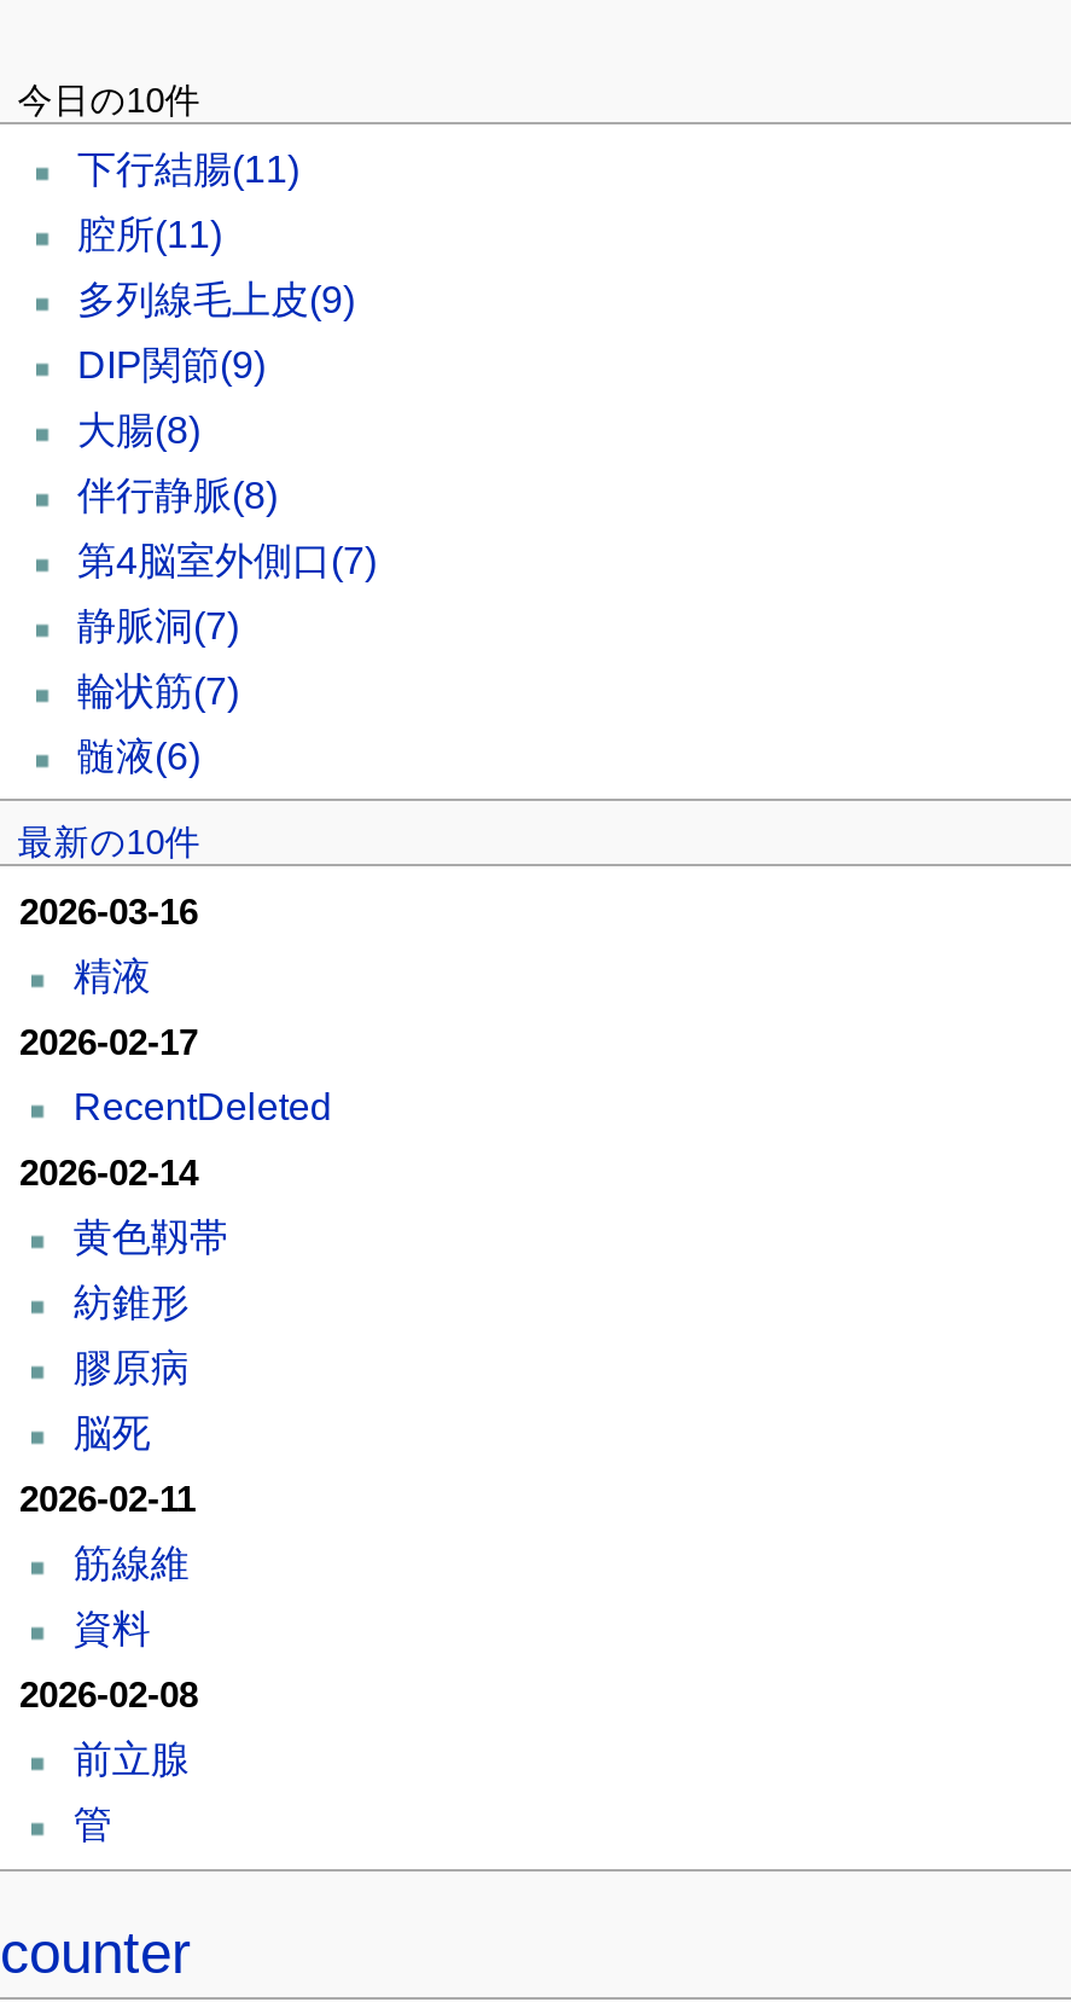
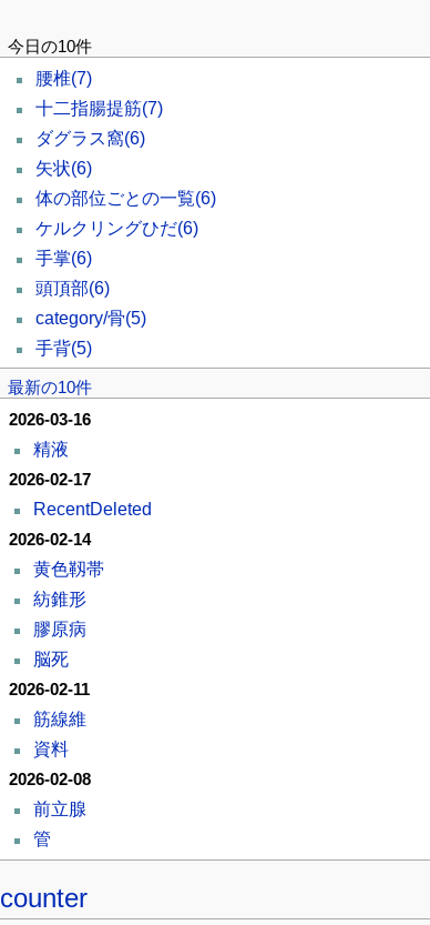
- 下行結腸(11)
+ 腰椎(7)

- 腔所(11)
+ 十二指腸提筋(7)

- 多列線毛上皮(9)
+ ダグラス窩(6)

- DIP関節(9)
+ 矢状(6)

- 大腸(8)
+ 体の部位ごとの一覧(6)

- 伴行静脈(8)
+ ケルクリングひだ(6)

- 第4脳室外側口(7)
+ 手掌(6)

- 静脈洞(7)
+ 頭頂部(6)

- 輪状筋(7)
+ category/骨(5)

- 髄液(6)
+ 手背(5)
